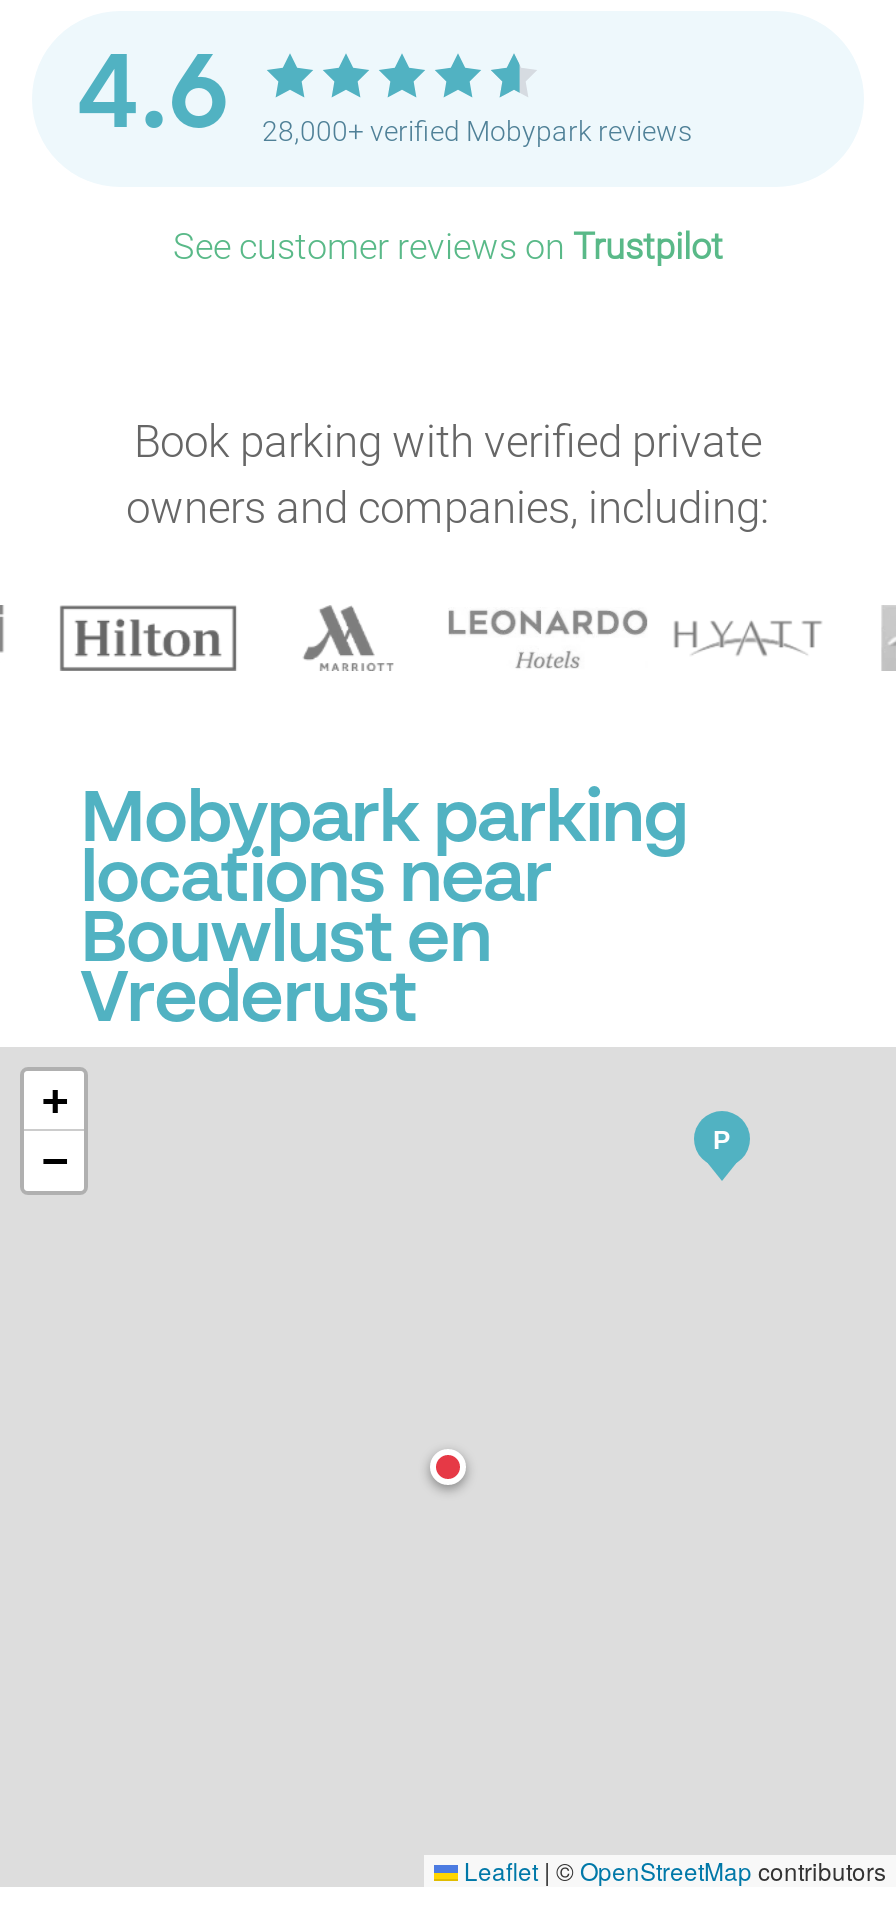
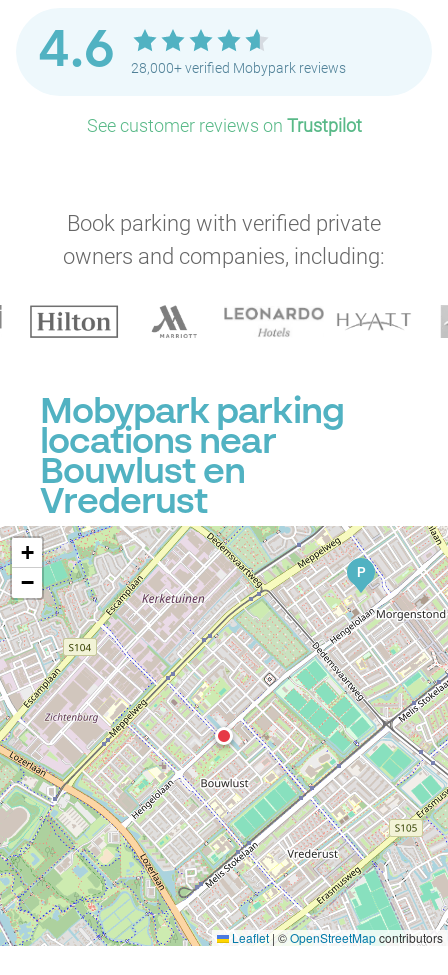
+ [image]
